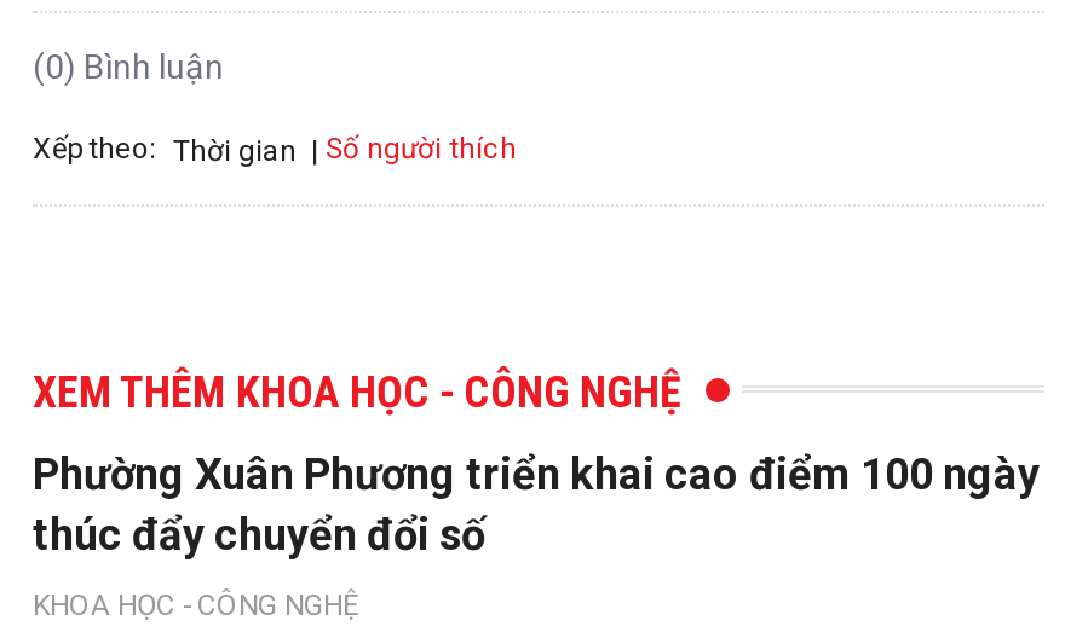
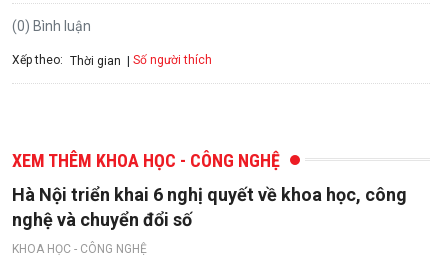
- Phường Xuân Phương triển khai cao điểm 100 ngày
- thúc đẩy chuyển đổi số
+ Hà Nội triển khai 6 nghị quyết về khoa học, công
+ nghệ và chuyển đổi số
